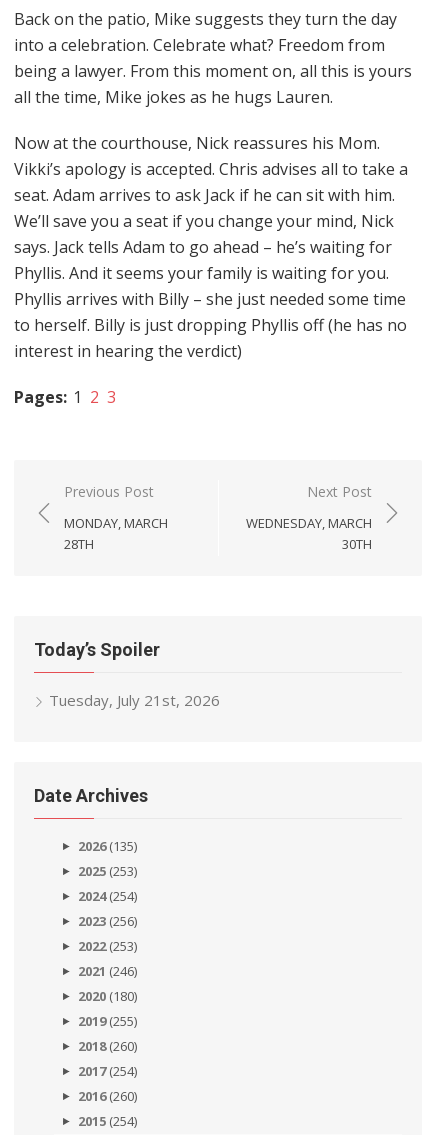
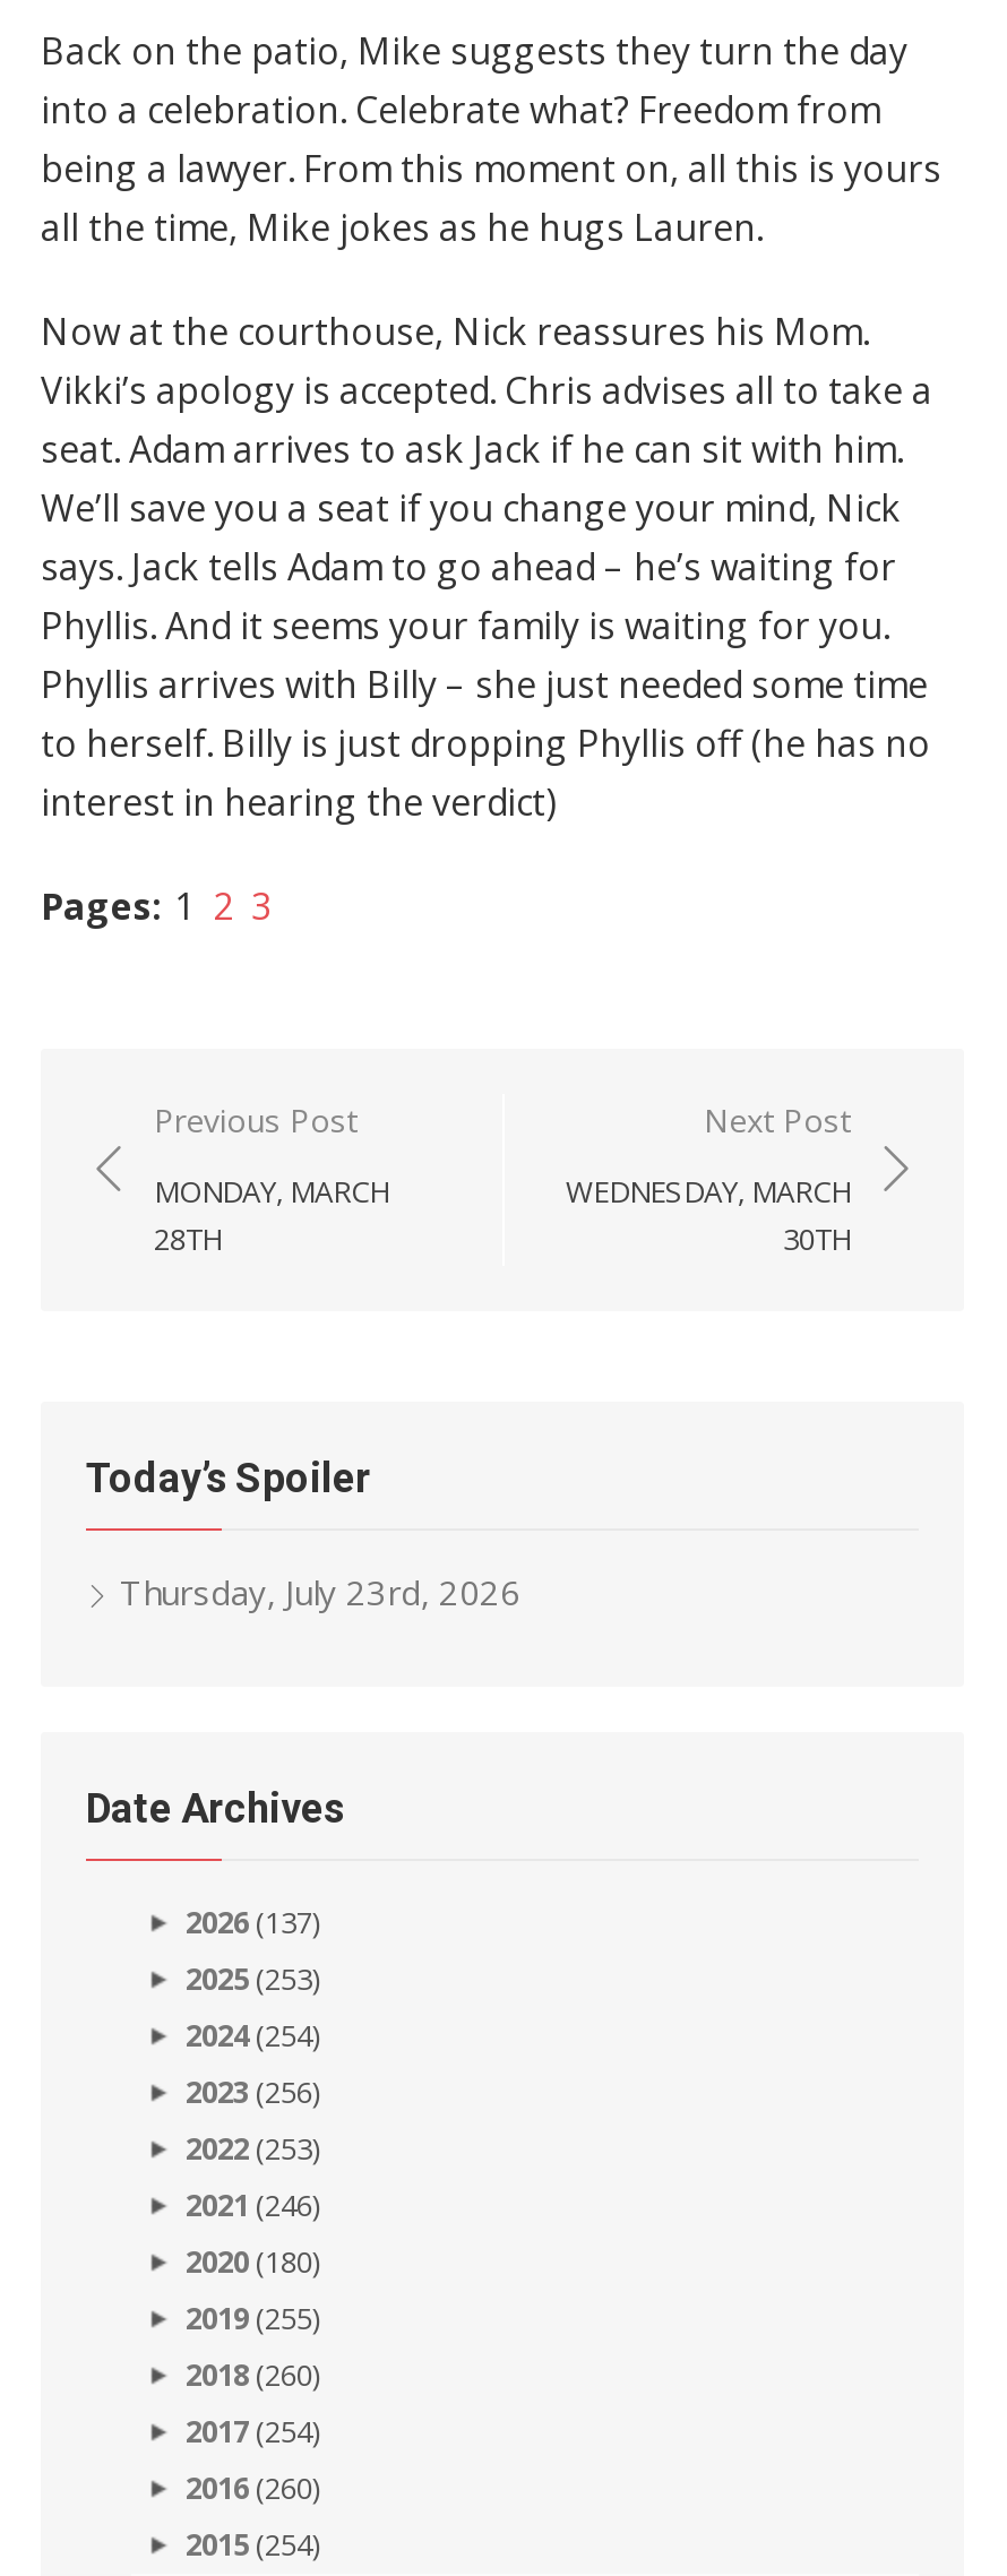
- Tuesday, July 21st, 2026
+ Thursday, July 23rd, 2026

- 2026 (135)
+ 2026 (137)
